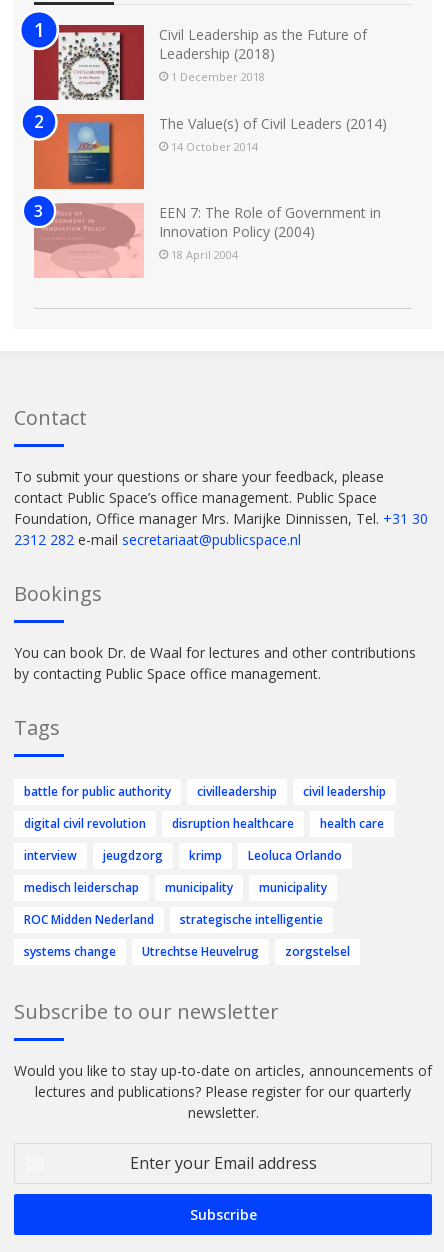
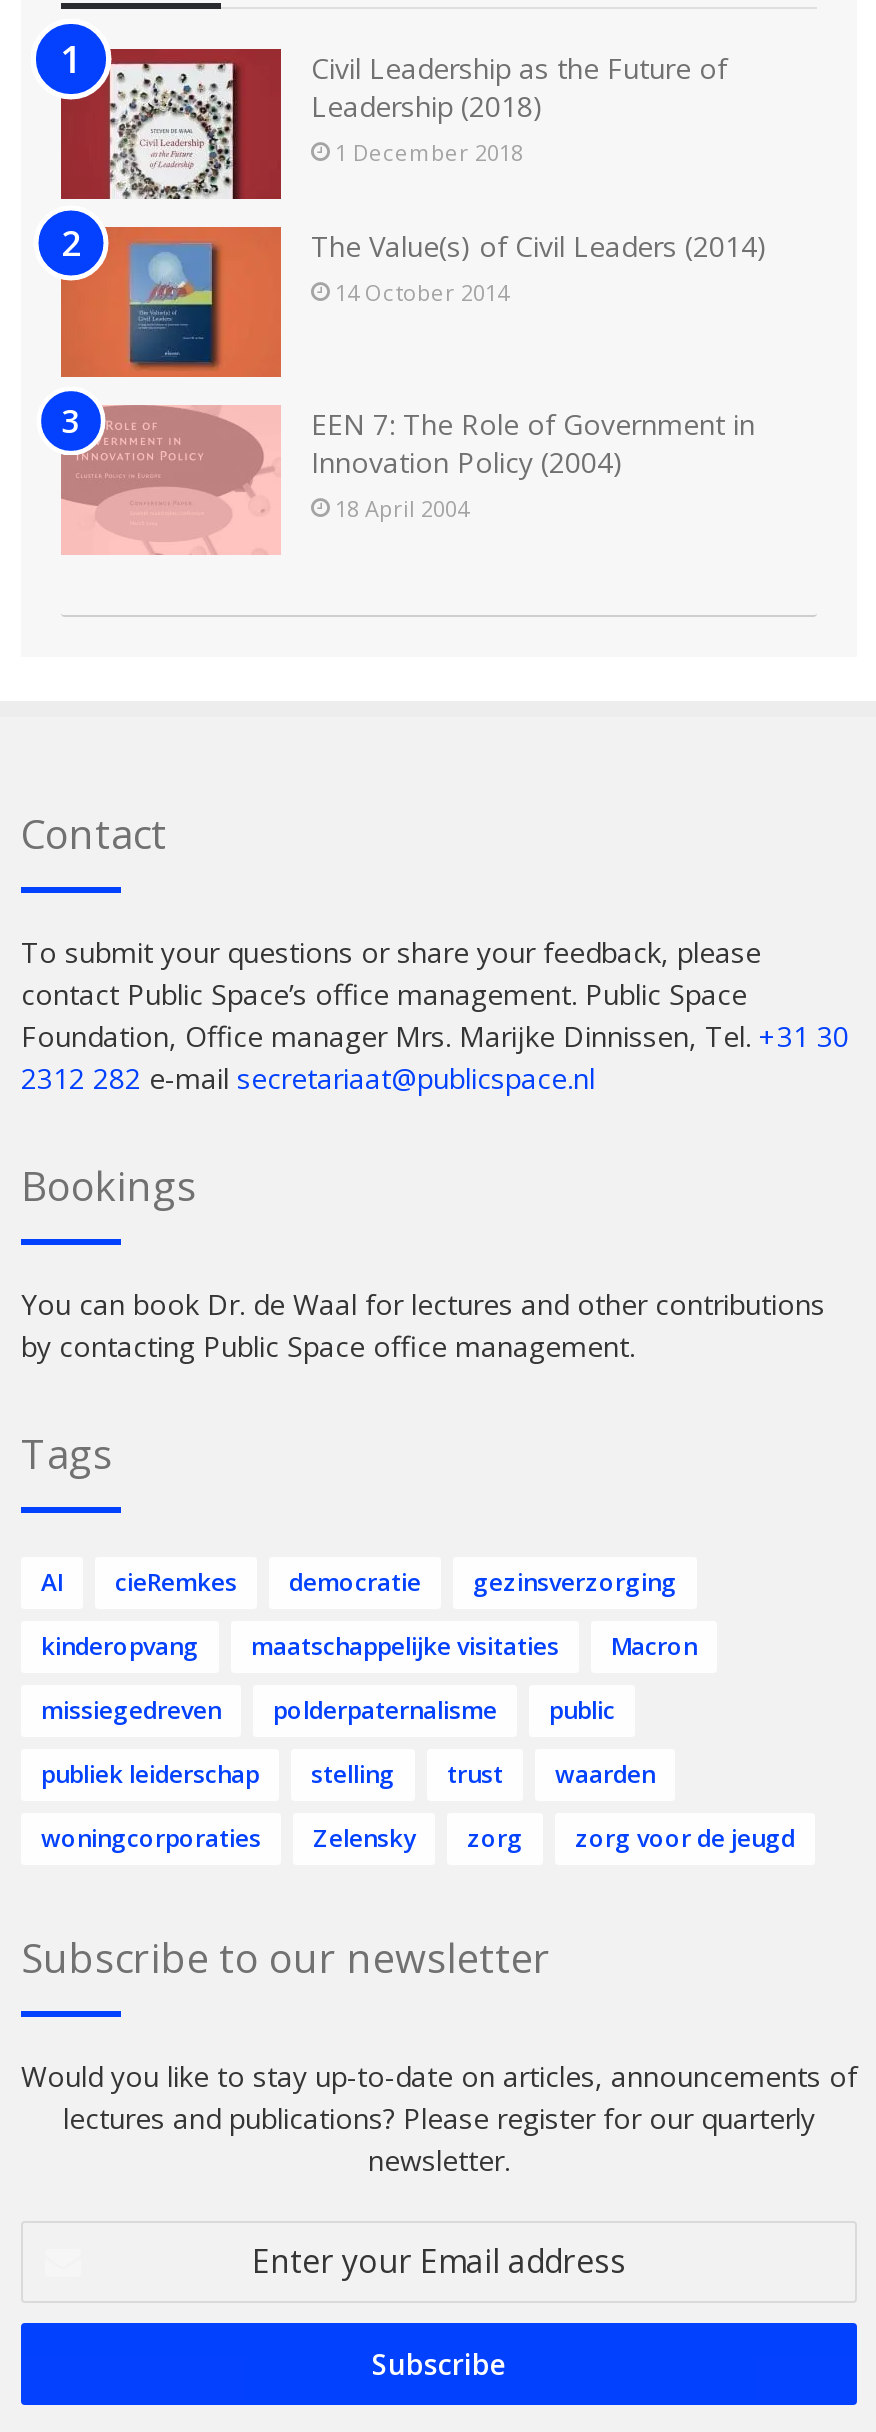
- battle for public authority
- civilleadership
- civil leadership
- digital civil revolution
- disruption healthcare
- health care
- interview
- jeugdzorg
- krimp
- Leoluca Orlando
- medisch leiderschap
- municipality
- municipality
- ROC Midden Nederland
- strategische intelligentie
- systems change
- Utrechtse Heuvelrug
- zorgstelsel
+ AI
+ cieRemkes
+ democratie
+ gezinsverzorging
+ kinderopvang
+ maatschappelijke visitaties
+ Macron
+ missiegedreven
+ polderpaternalisme
+ public
+ publiek leiderschap
+ stelling
+ trust
+ waarden
+ woningcorporaties
+ Zelensky
+ zorg
+ zorg voor de jeugd
